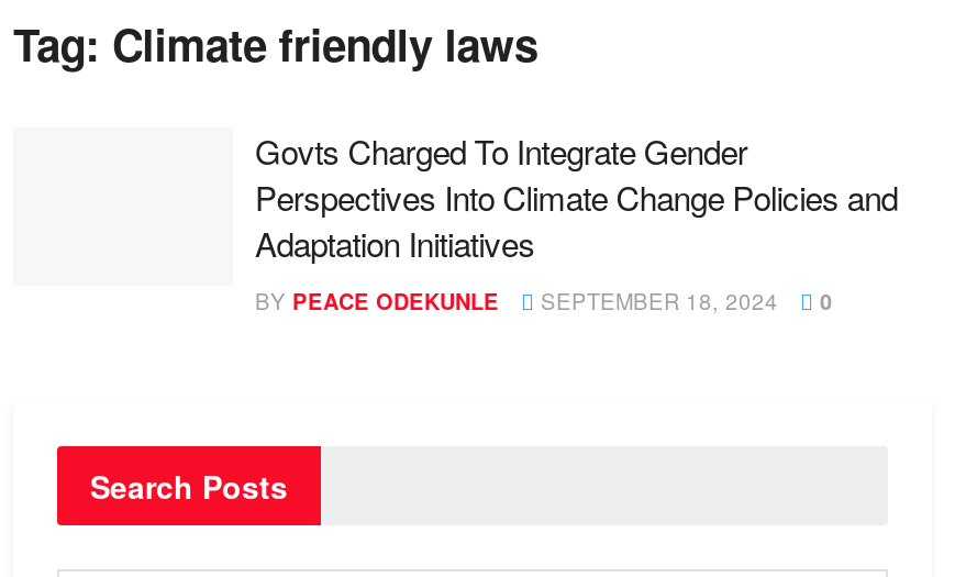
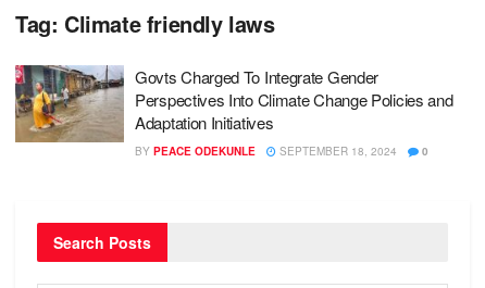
+ [image]
